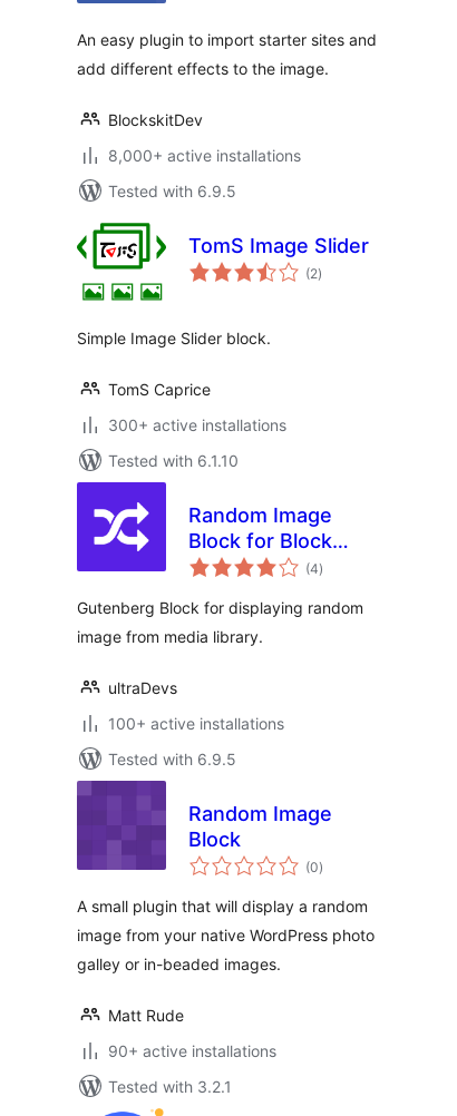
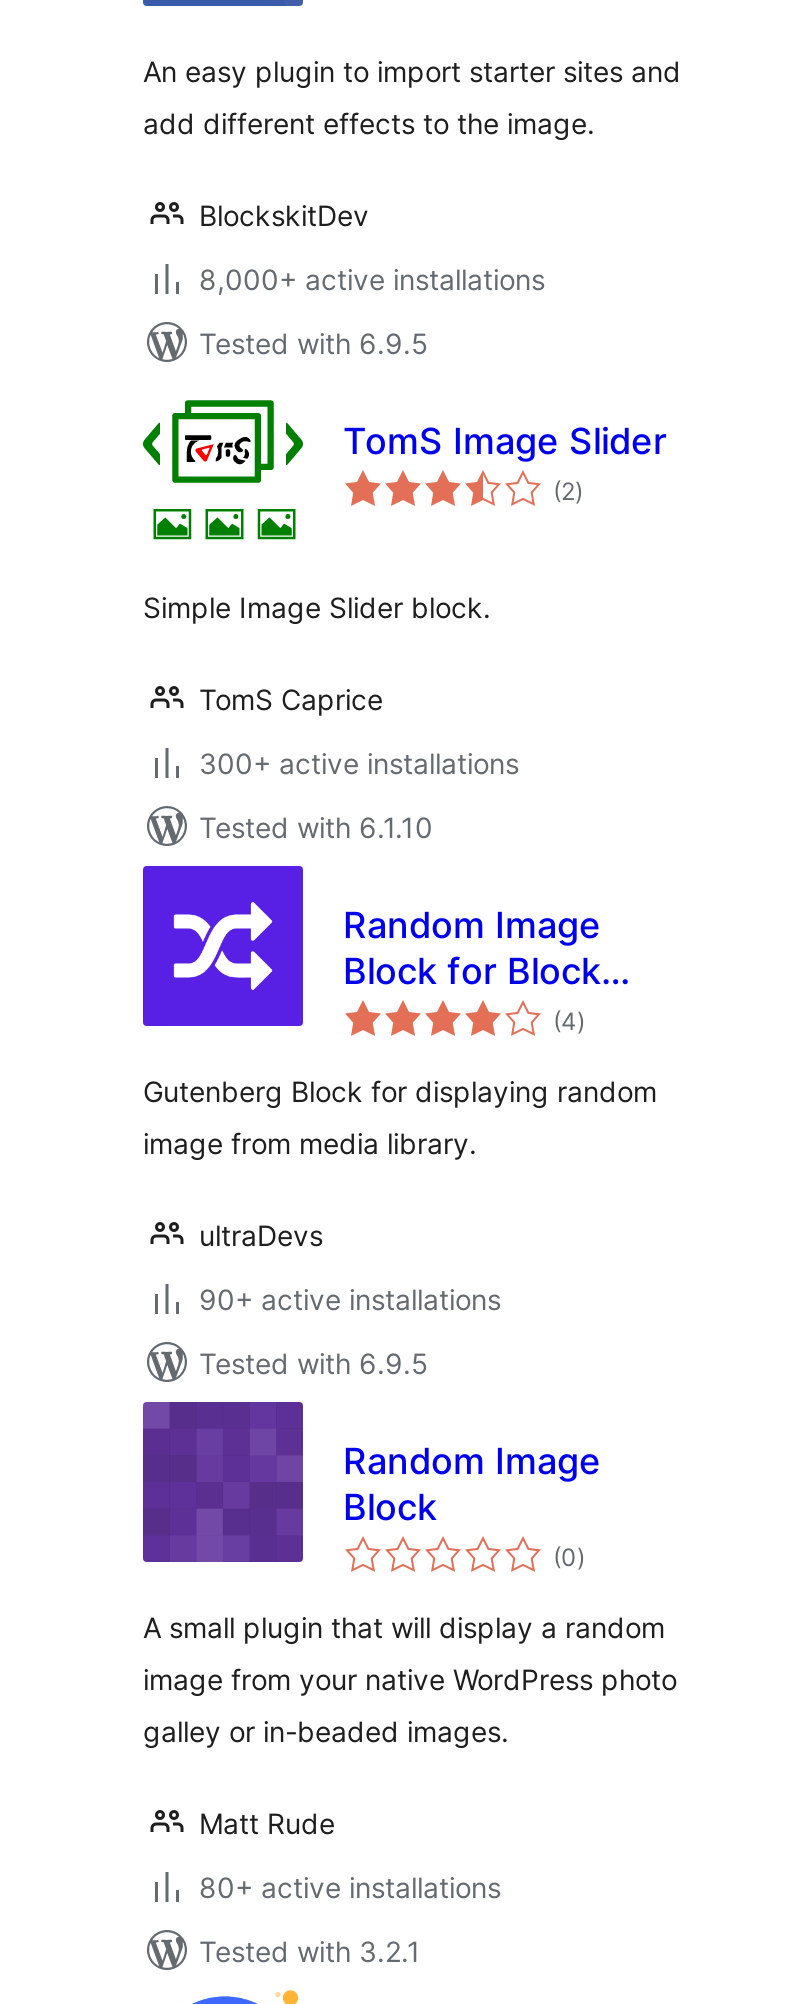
- 100+ active installations

+ 80+ active installations

moved up: 90+ active installations
